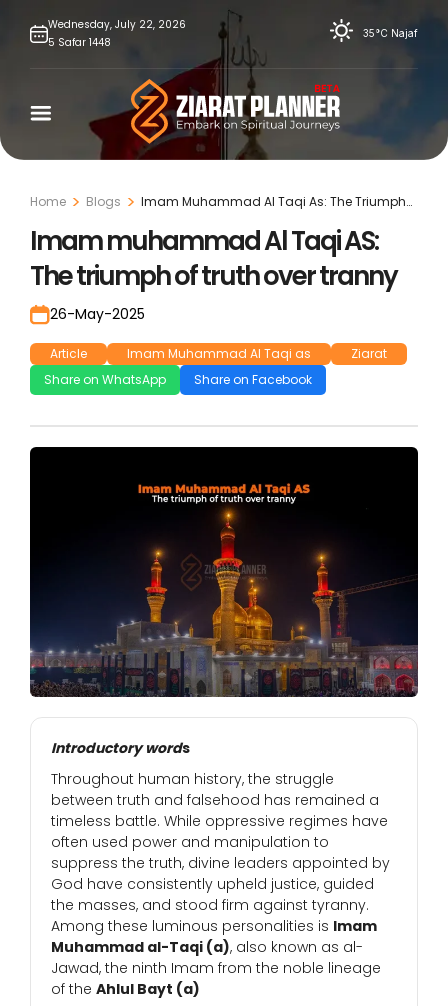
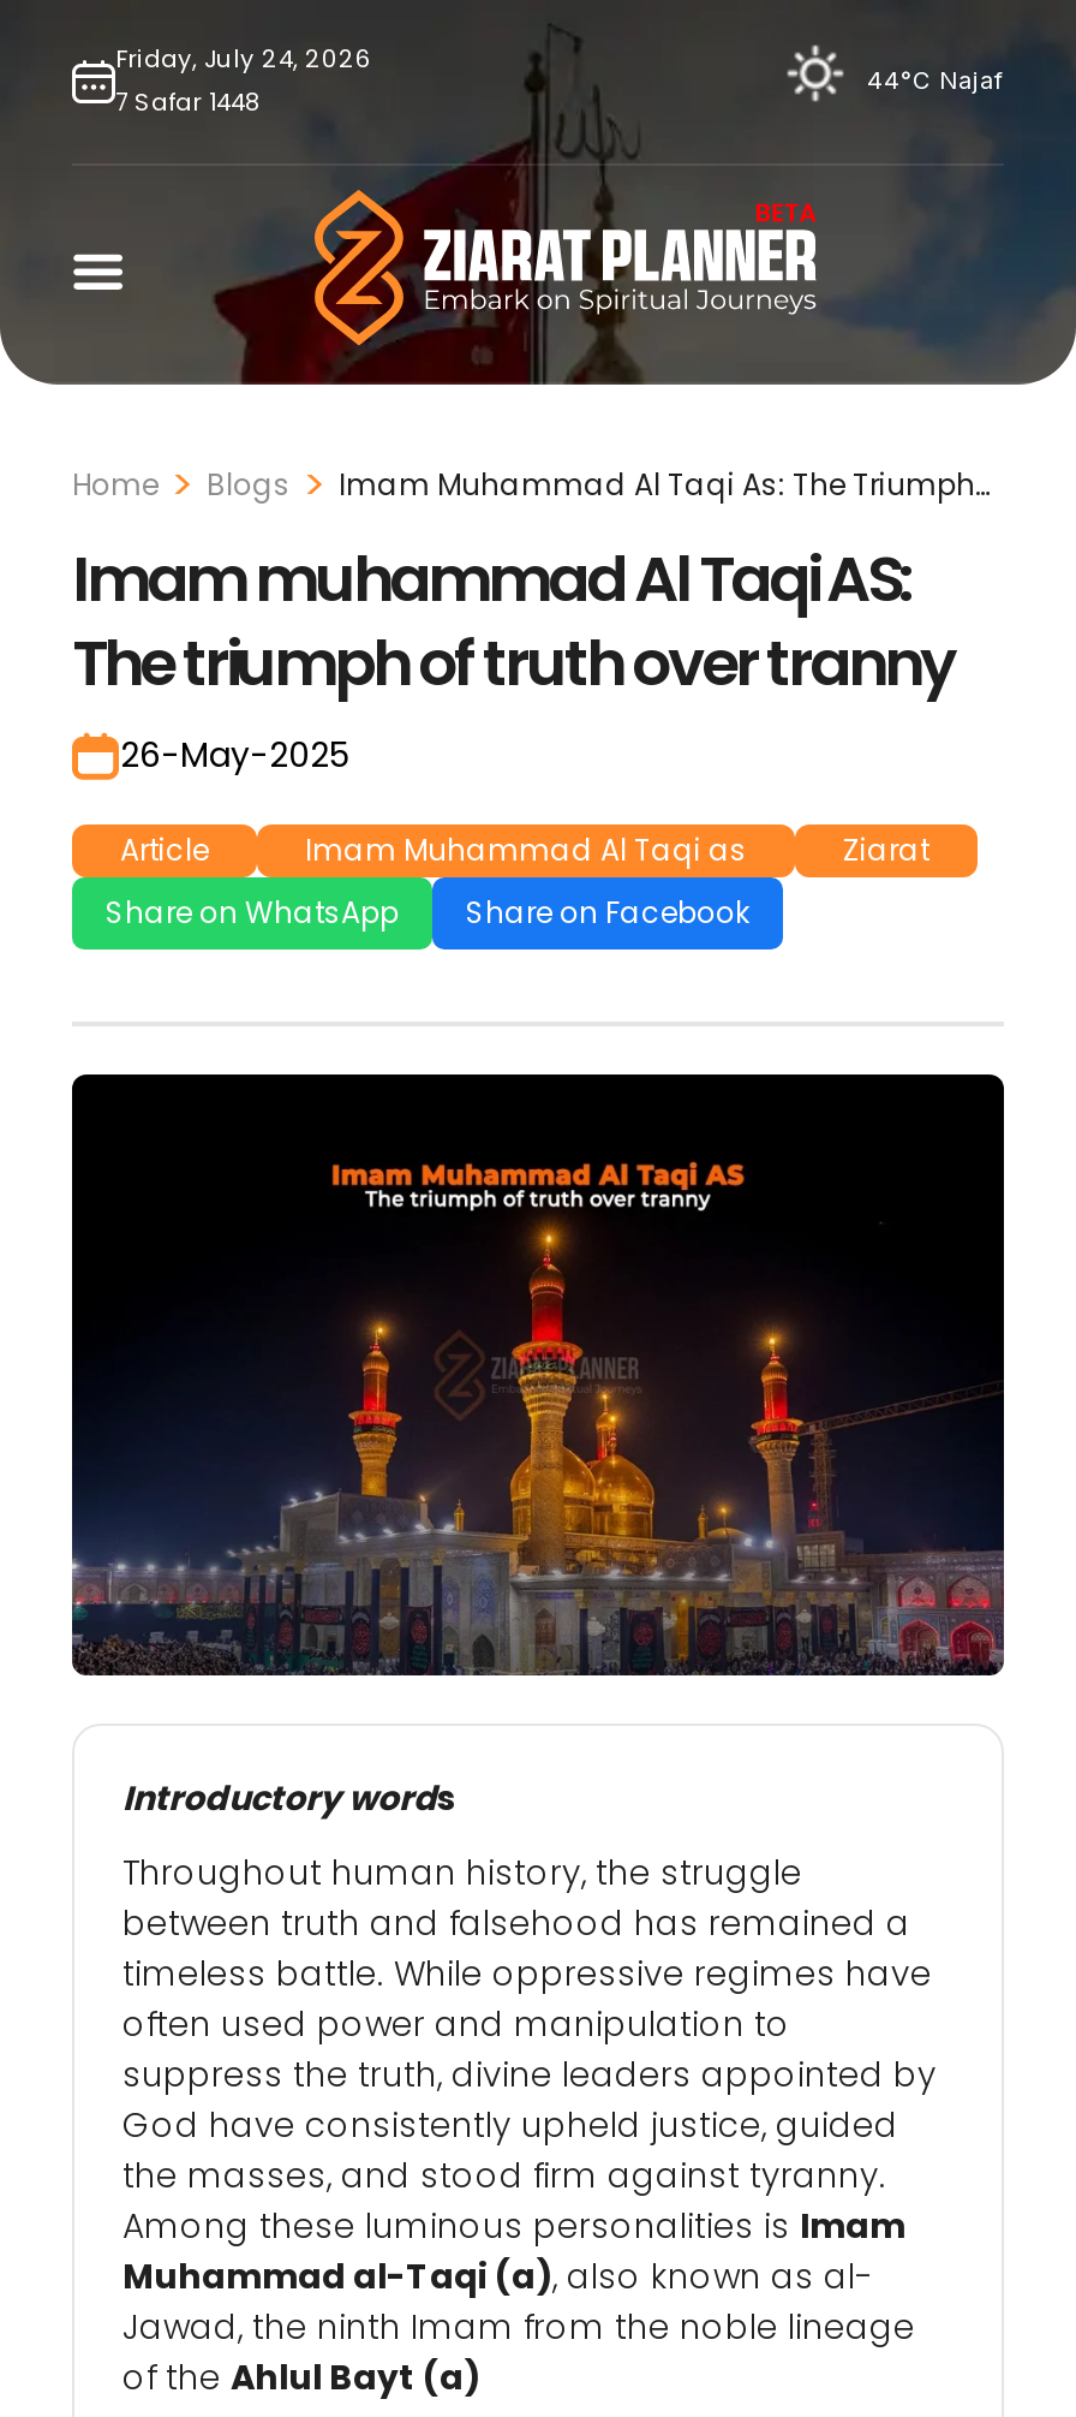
- Wednesday, July 22, 2026
+ Friday, July 24, 2026

- 35°C Najaf
+ 44°C Najaf

- 5 Safar 1448
+ 7 Safar 1448
